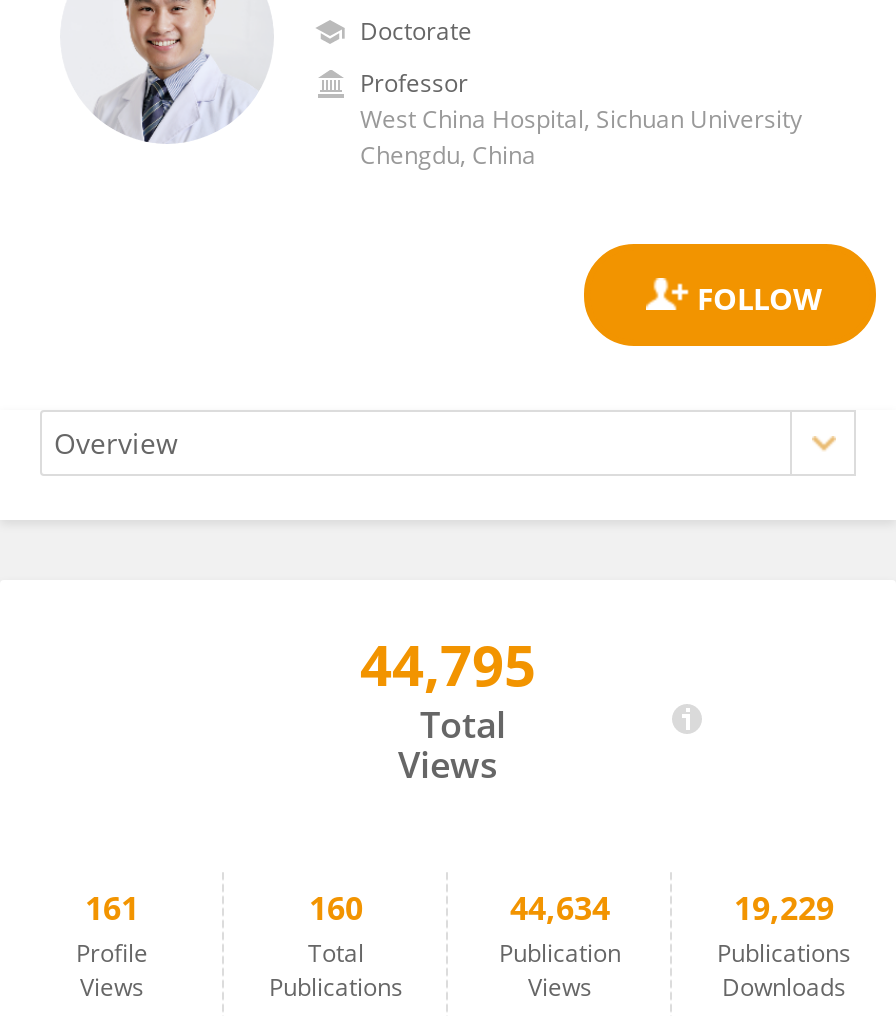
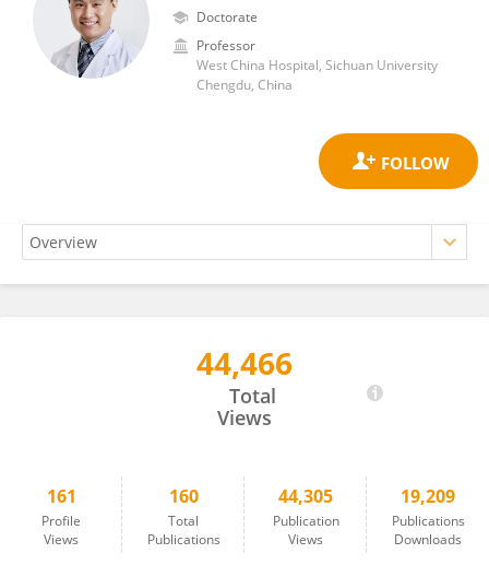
- 44,795
+ 44,466

- 44,634
+ 44,305

- 19,229
+ 19,209
